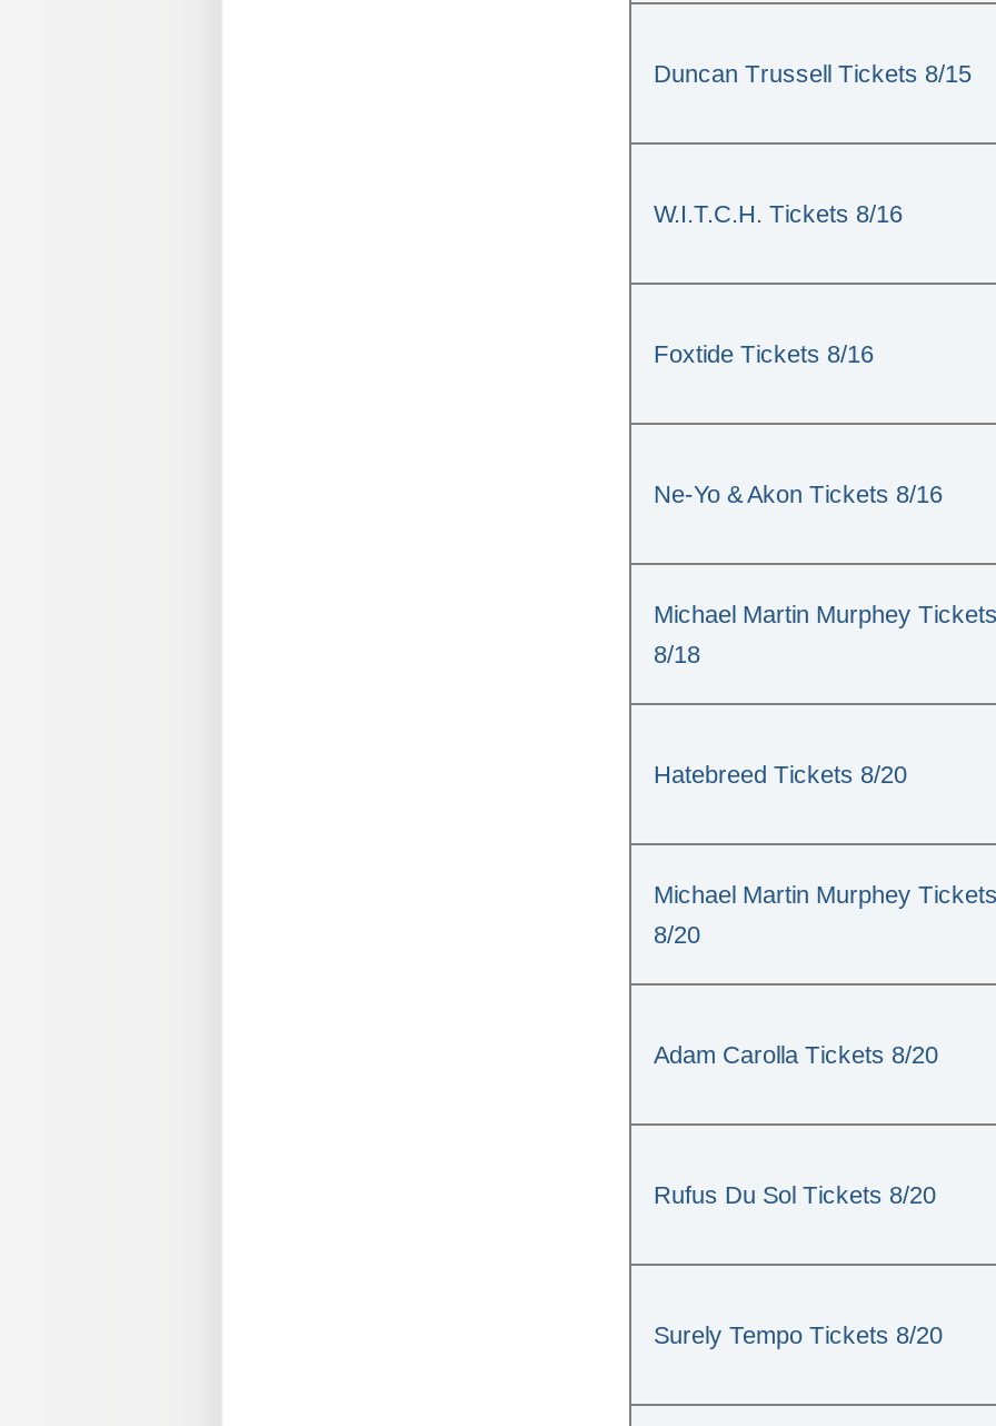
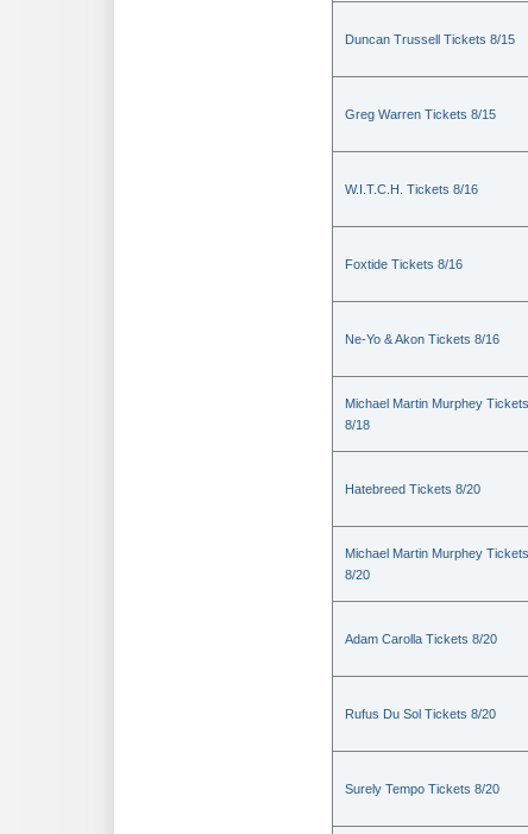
+ Greg Warren Tickets 8/15
